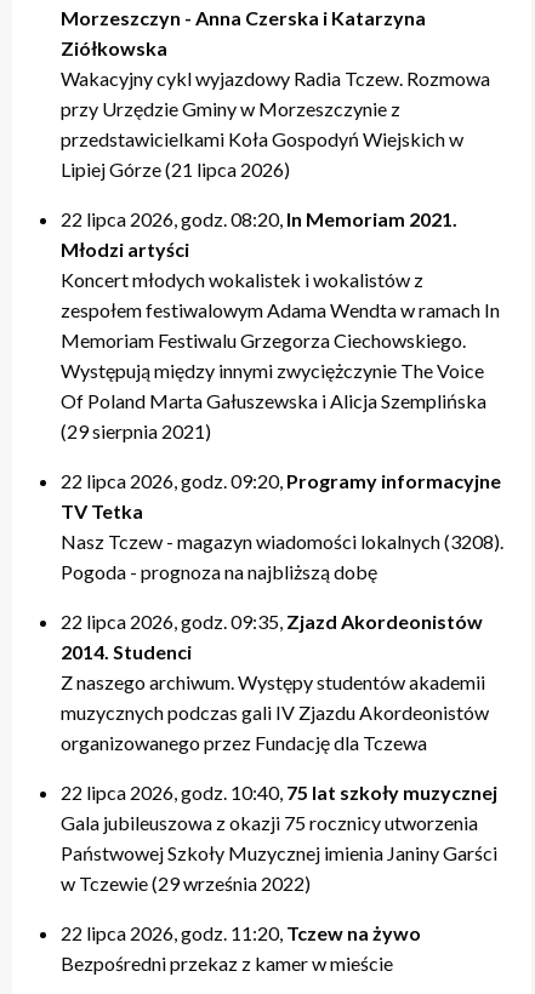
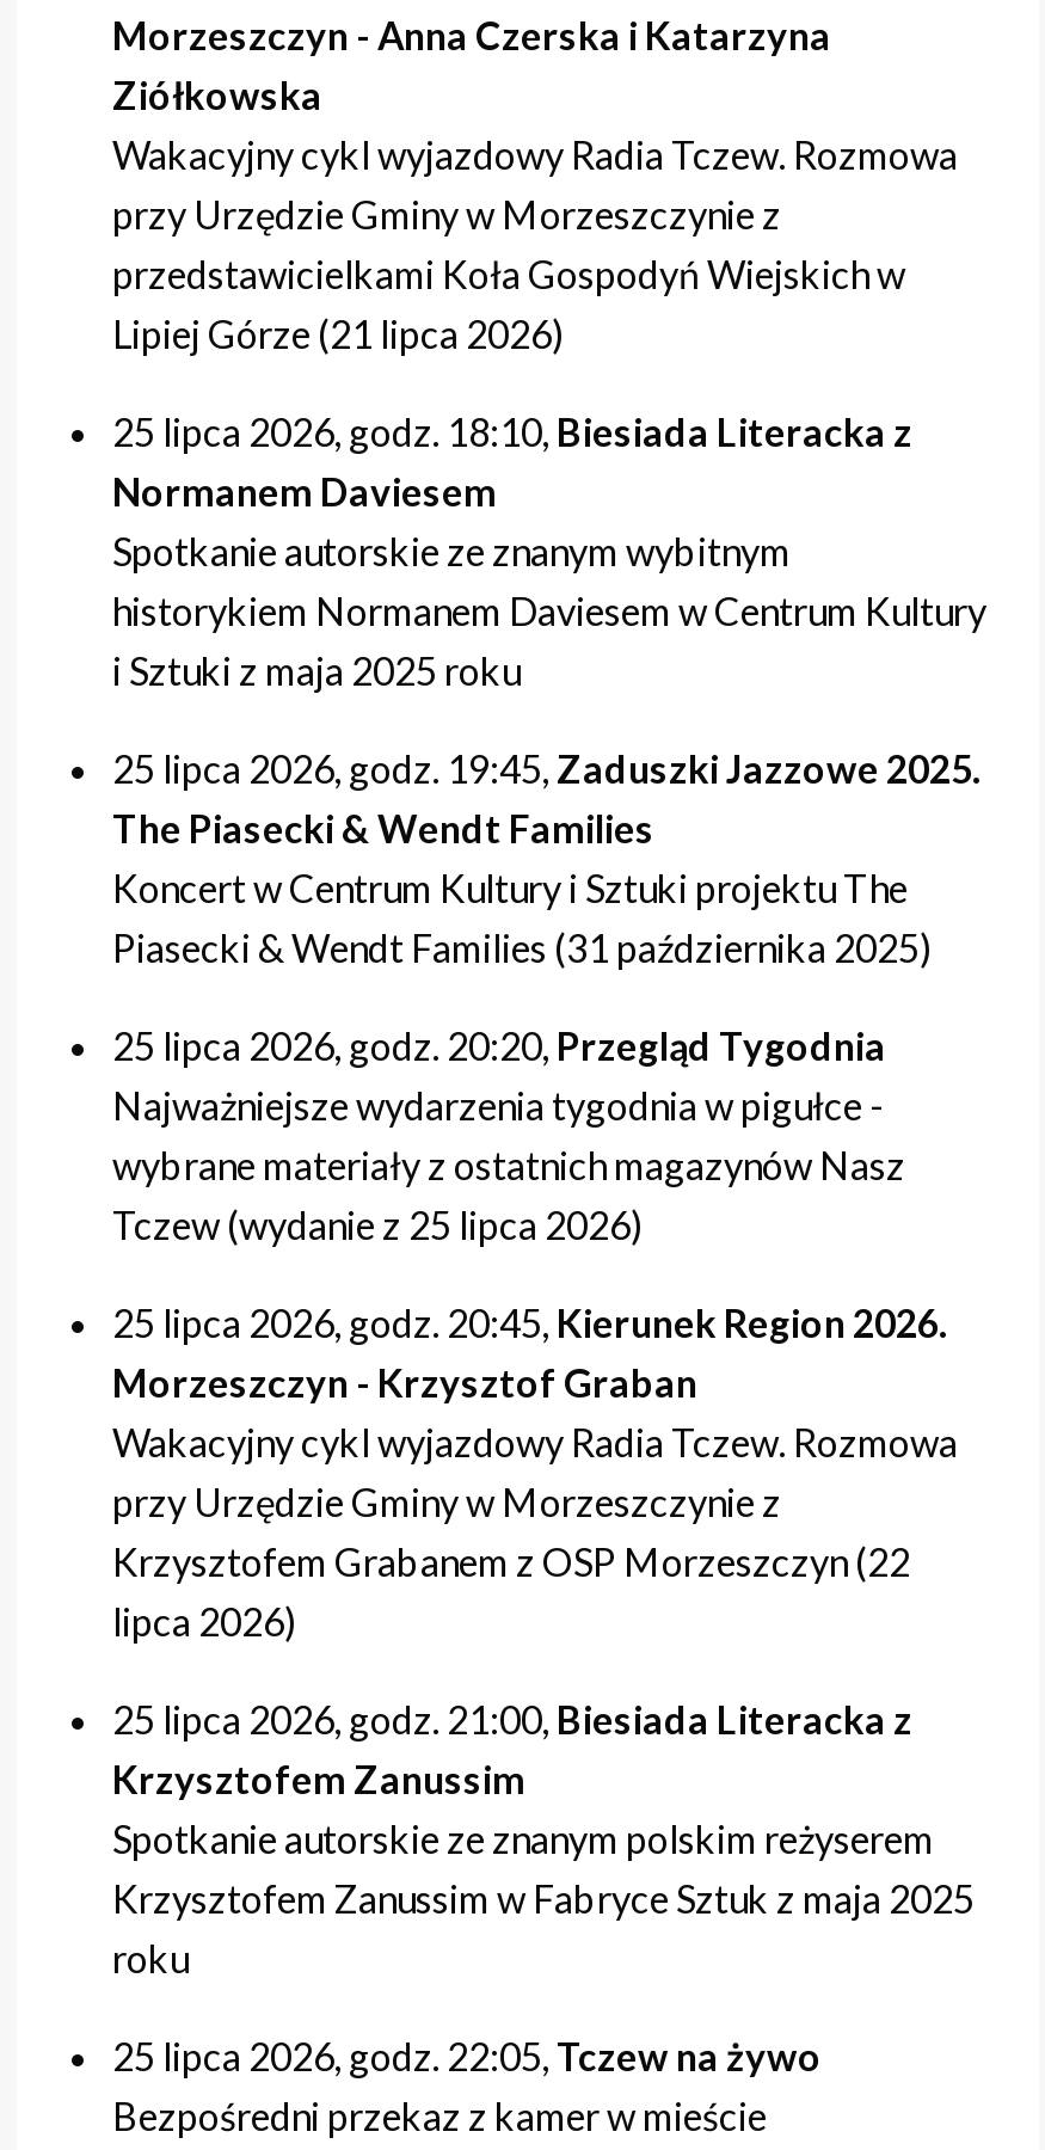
- 22 lipca 2026, godz. 08:20, In Memoriam 2021.
- Młodzi artyści
- Koncert młodych wokalistek i wokalistów z
- zespołem festiwalowym Adama Wendta w ramach In
- Memoriam Festiwalu Grzegorza Ciechowskiego.
- Występują między innymi zwyciężczynie The Voice
- Of Poland Marta Gałuszewska i Alicja Szemplińska
- (29 sierpnia 2021)
- 22 lipca 2026, godz. 09:20, Programy informacyjne
- TV Tetka
- Nasz Tczew - magazyn wiadomości lokalnych (3208).
- Pogoda - prognoza na najbliższą dobę
- 22 lipca 2026, godz. 09:35, Zjazd Akordeonistów
- 2014. Studenci
- Z naszego archiwum. Występy studentów akademii
- muzycznych podczas gali IV Zjazdu Akordeonistów
- organizowanego przez Fundację dla Tczewa
- 22 lipca 2026, godz. 10:40, 75 lat szkoły muzycznej
- Gala jubileuszowa z okazji 75 rocznicy utworzenia
- Państwowej Szkoły Muzycznej imienia Janiny Garści
- w Tczewie (29 września 2022)
- 22 lipca 2026, godz. 11:20, Tczew na żywo
+ 25 lipca 2026, godz. 18:10, Biesiada Literacka z
+ Normanem Daviesem
+ Spotkanie autorskie ze znanym wybitnym
+ historykiem Normanem Daviesem w Centrum Kultury
+ i Sztuki z maja 2025 roku
+ 25 lipca 2026, godz. 19:45, Zaduszki Jazzowe 2025.
+ The Piasecki & Wendt Families
+ Koncert w Centrum Kultury i Sztuki projektu The
+ Piasecki & Wendt Families (31 października 2025)
+ 25 lipca 2026, godz. 20:20, Przegląd Tygodnia
+ Najważniejsze wydarzenia tygodnia w pigułce -
+ wybrane materiały z ostatnich magazynów Nasz
+ Tczew (wydanie z 25 lipca 2026)
+ 25 lipca 2026, godz. 20:45, Kierunek Region 2026.
+ Morzeszczyn - Krzysztof Graban
+ Wakacyjny cykl wyjazdowy Radia Tczew. Rozmowa
+ przy Urzędzie Gminy w Morzeszczynie z
+ Krzysztofem Grabanem z OSP Morzeszczyn (22
+ lipca 2026)
+ 25 lipca 2026, godz. 21:00, Biesiada Literacka z
+ Krzysztofem Zanussim
+ Spotkanie autorskie ze znanym polskim reżyserem
+ Krzysztofem Zanussim w Fabryce Sztuk z maja 2025
+ roku
+ 25 lipca 2026, godz. 22:05, Tczew na żywo
